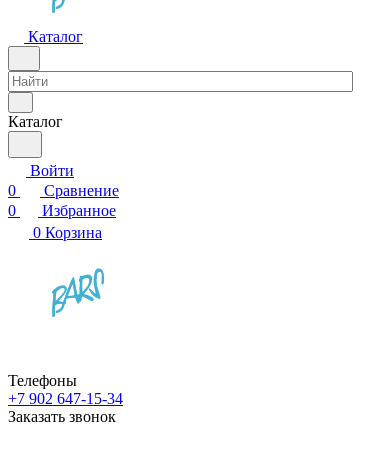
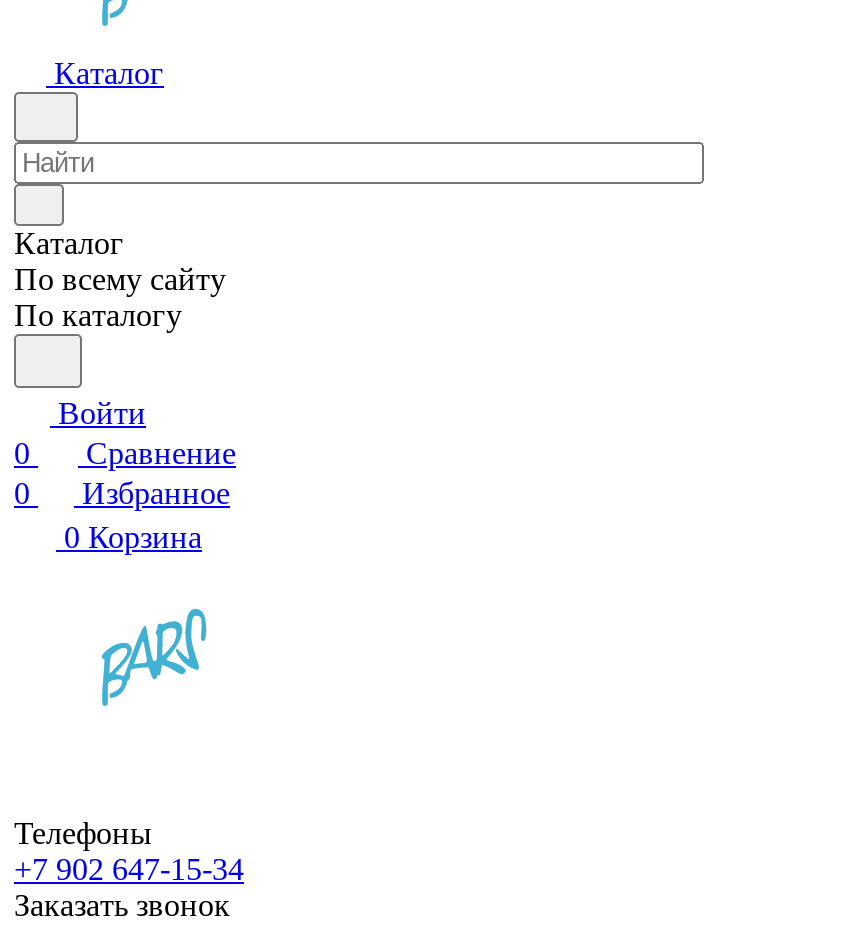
+ По всему сайту
+ По каталогу
